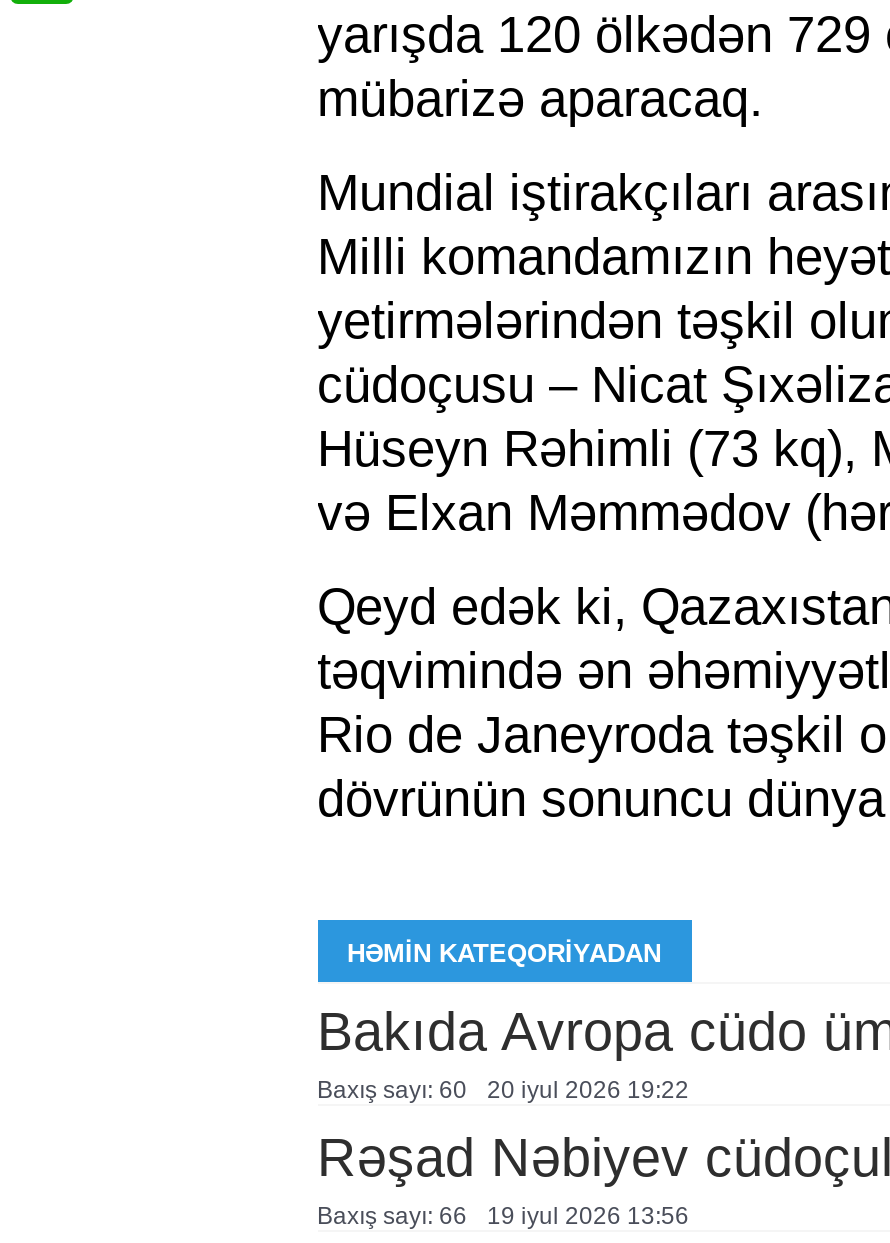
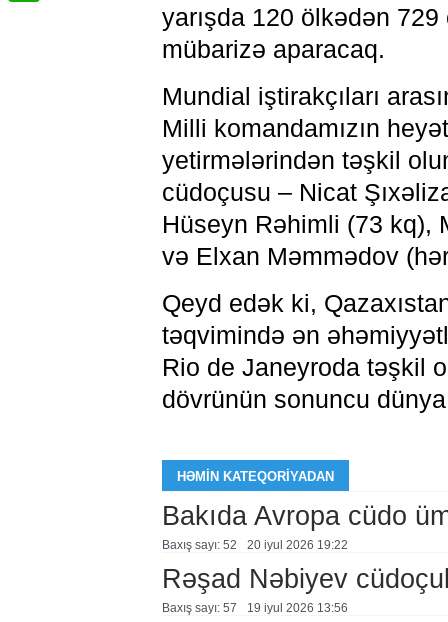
- Baxış sayı: 60 20 i̇yul 2026 19:22
+ Baxış sayı: 52 20 i̇yul 2026 19:22

- Baxış sayı: 66 19 i̇yul 2026 13:56
+ Baxış sayı: 57 19 i̇yul 2026 13:56
